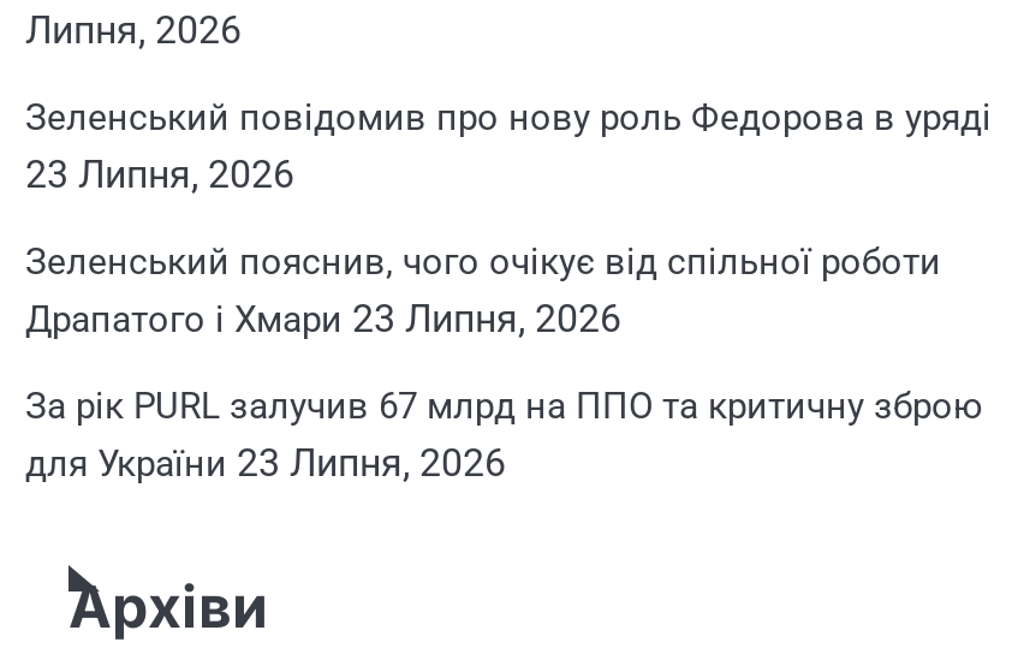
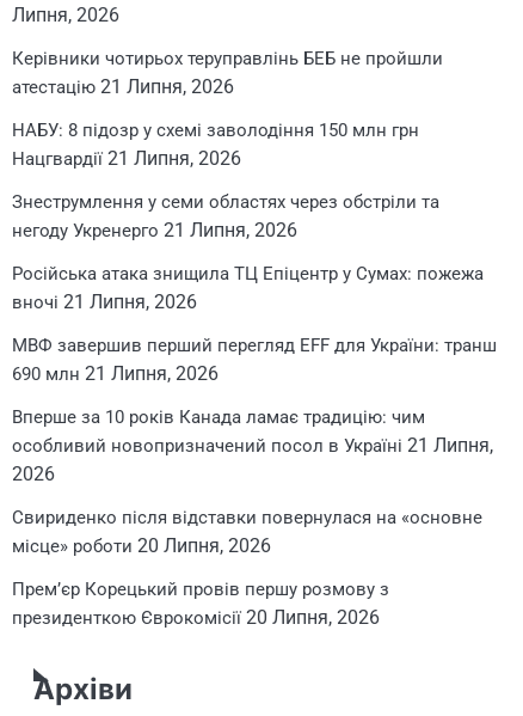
- Зеленський повідомив про нову роль Федорова в уряді
- 23 Липня, 2026
- Зеленський пояснив, чого очікує від спільної роботи
- Драпатого і Хмари 23 Липня, 2026
- За рік PURL залучив 67 млрд на ППО та критичну зброю
- для України 23 Липня, 2026
+ Керівники чотирьох теруправлінь БЕБ не пройшли
+ атестацію 21 Липня, 2026
+ НАБУ: 8 підозр у схемі заволодіння 150 млн грн
+ Нацгвардії 21 Липня, 2026
+ Знеструмлення у семи областях через обстріли та
+ негоду Укренерго 21 Липня, 2026
+ Російська атака знищила ТЦ Епіцентр у Сумах: пожежа
+ вночі 21 Липня, 2026
+ МВФ завершив перший перегляд EFF для України: транш
+ 690 млн 21 Липня, 2026
+ Вперше за 10 років Канада ламає традицію: чим
+ особливий новопризначений посол в Україні 21 Липня,
+ 2026
+ Свириденко після відставки повернулася на «основне
+ місце» роботи 20 Липня, 2026
+ Прем’єр Корецький провів першу розмову з
+ президенткою Єврокомісії 20 Липня, 2026
